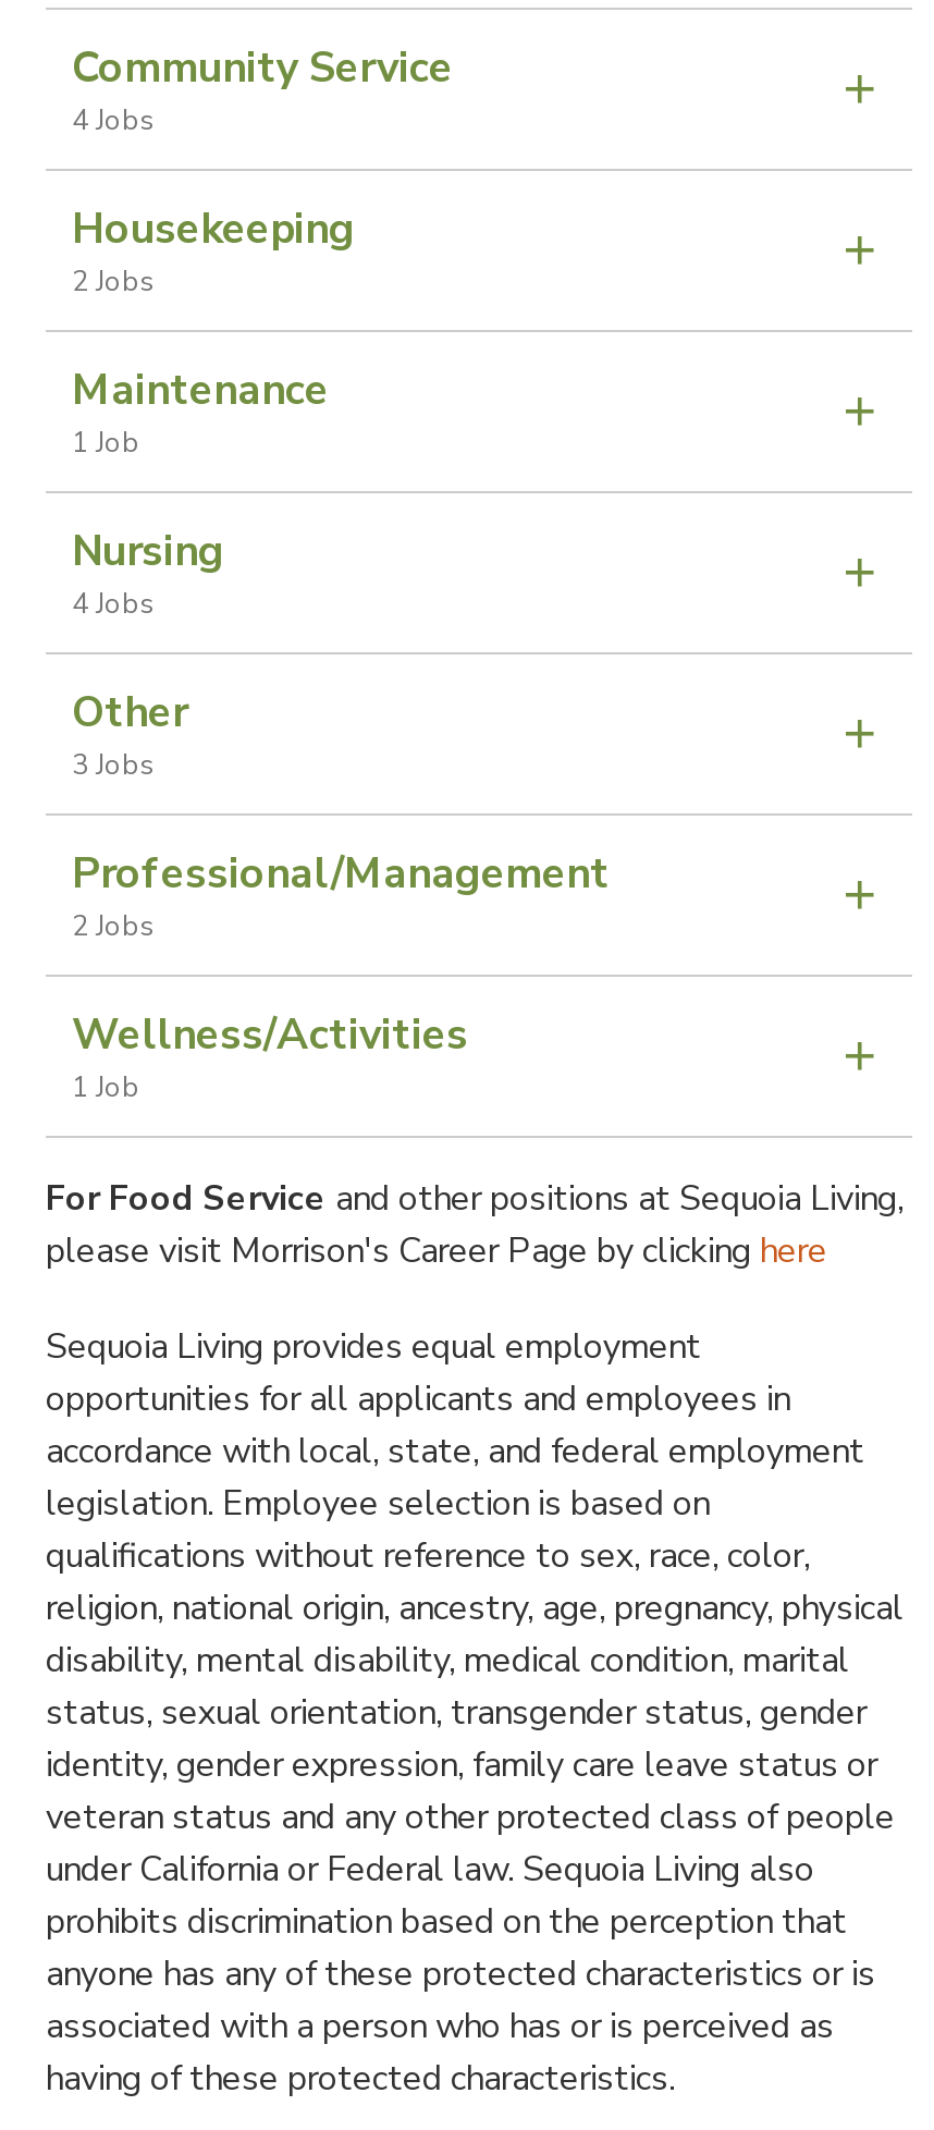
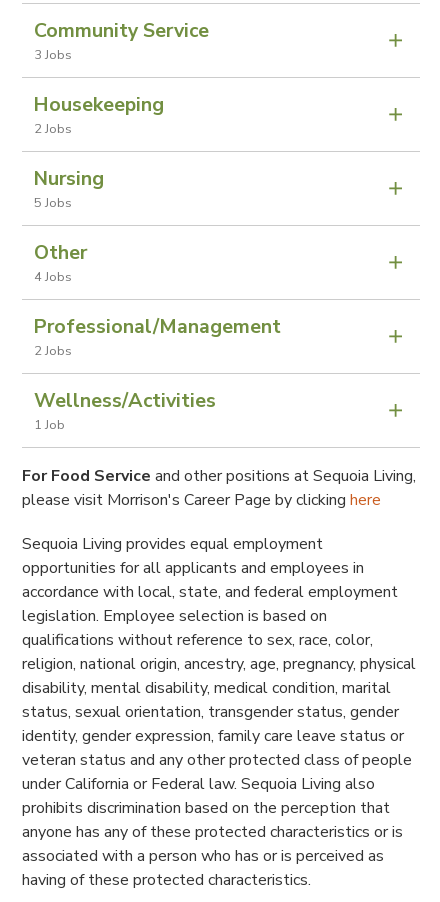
- 4 Jobs
+ 3 Jobs

- Maintenance
- 1 Job

- 4 Jobs
+ 5 Jobs

- 3 Jobs
+ 4 Jobs
